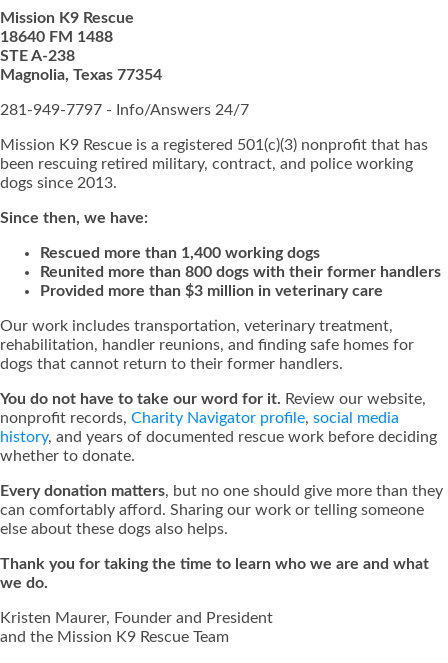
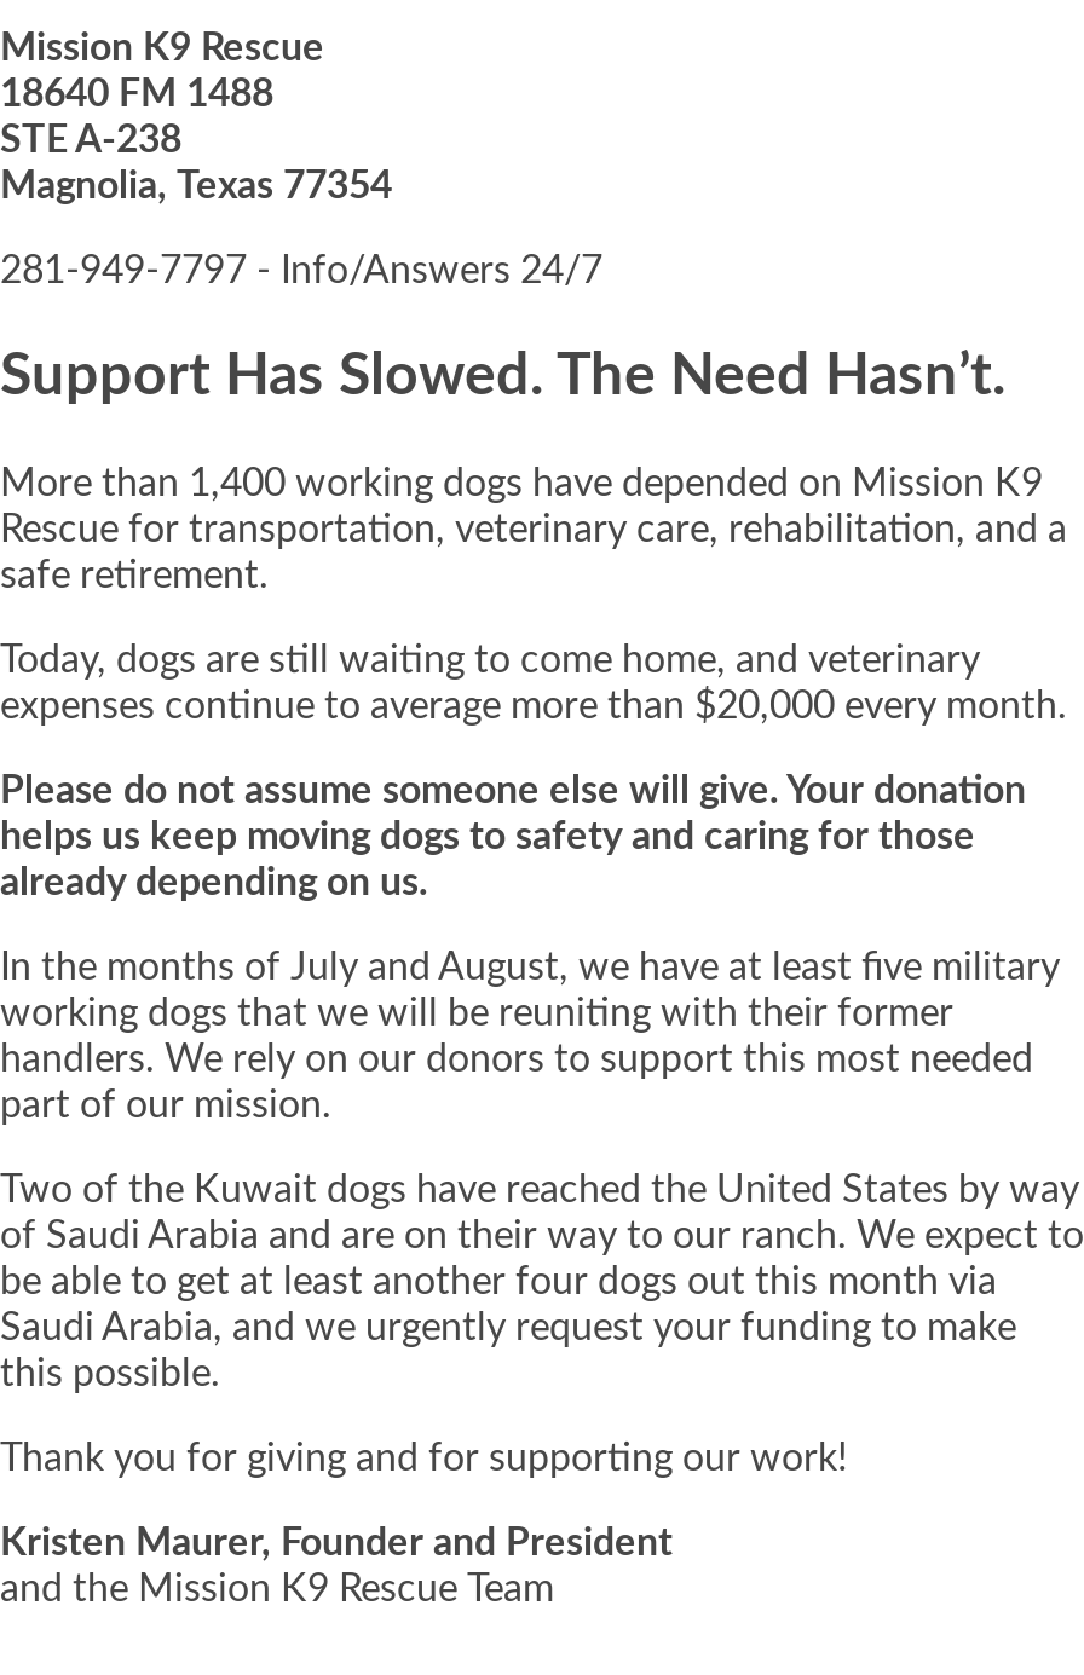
- Mission K9 Rescue is a registered 501(c)(3) nonprofit that has
- been rescuing retired military, contract, and police working
- dogs since 2013.
+ Support Has Slowed. The Need Hasn’t.

- Since then, we have:
+ More than 1,400 working dogs have depended on Mission K9
+ Rescue for transportation, veterinary care, rehabilitation, and a
+ safe retirement.

- Rescued more than 1,400 working dogs
- Reunited more than 800 dogs with their former handlers
- Provided more than $3 million in veterinary care
+ Today, dogs are still waiting to come home, and veterinary
+ expenses continue to average more than $20,000 every month.

- Our work includes transportation, veterinary treatment,
- rehabilitation, handler reunions, and finding safe homes for
- dogs that cannot return to their former handlers.
+ Please do not assume someone else will give. Your donation
+ helps us keep moving dogs to safety and caring for those
+ already depending on us.

- You do not have to take our word for it. Review our website,
- nonprofit records, Charity Navigator profile, social media
- history, and years of documented rescue work before deciding
- whether to donate.
+ In the months of July and August, we have at least five military
+ working dogs that we will be reuniting with their former
+ handlers. We rely on our donors to support this most needed
+ part of our mission.

- Every donation matters, but no one should give more than they
- can comfortably afford. Sharing our work or telling someone
- else about these dogs also helps.
+ Two of the Kuwait dogs have reached the United States by way
+ of Saudi Arabia and are on their way to our ranch. We expect to
+ be able to get at least another four dogs out this month via
+ Saudi Arabia, and we urgently request your funding to make
+ this possible.

- Thank you for taking the time to learn who we are and what
- we do.
+ Thank you for giving and for supporting our work!
